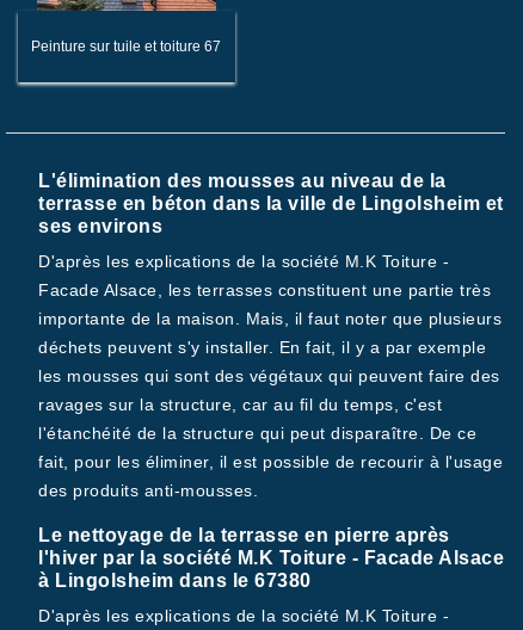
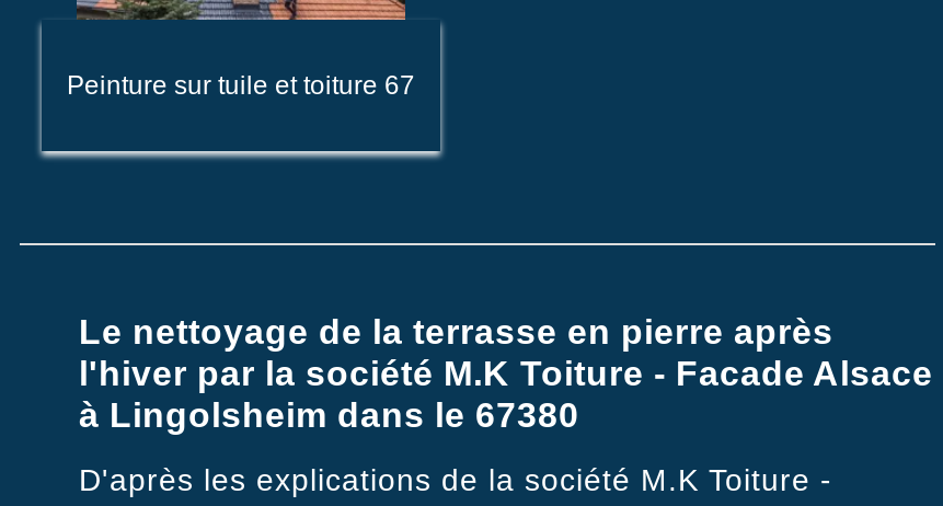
- L'élimination des mousses au niveau de la
- terrasse en béton dans la ville de Lingolsheim et
- ses environs
- D'après les explications de la société M.K Toiture -
- Facade Alsace, les terrasses constituent une partie très
- importante de la maison. Mais, il faut noter que plusieurs
- déchets peuvent s'y installer. En fait, il y a par exemple
- les mousses qui sont des végétaux qui peuvent faire des
- ravages sur la structure, car au fil du temps, c'est
- l'étanchéité de la structure qui peut disparaître. De ce
- fait, pour les éliminer, il est possible de recourir à l'usage
- des produits anti-mousses.
